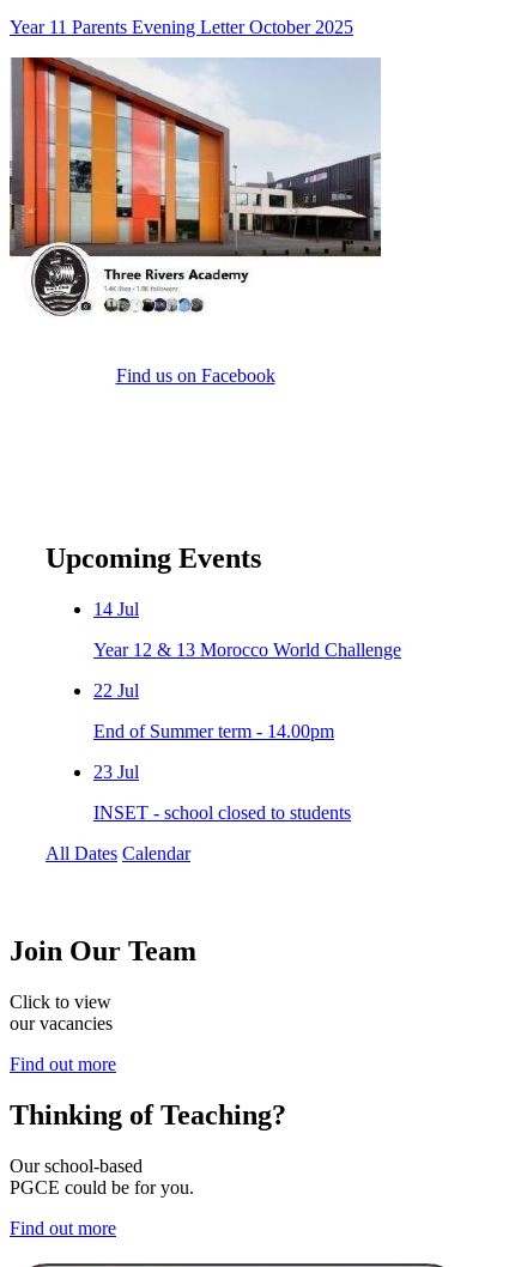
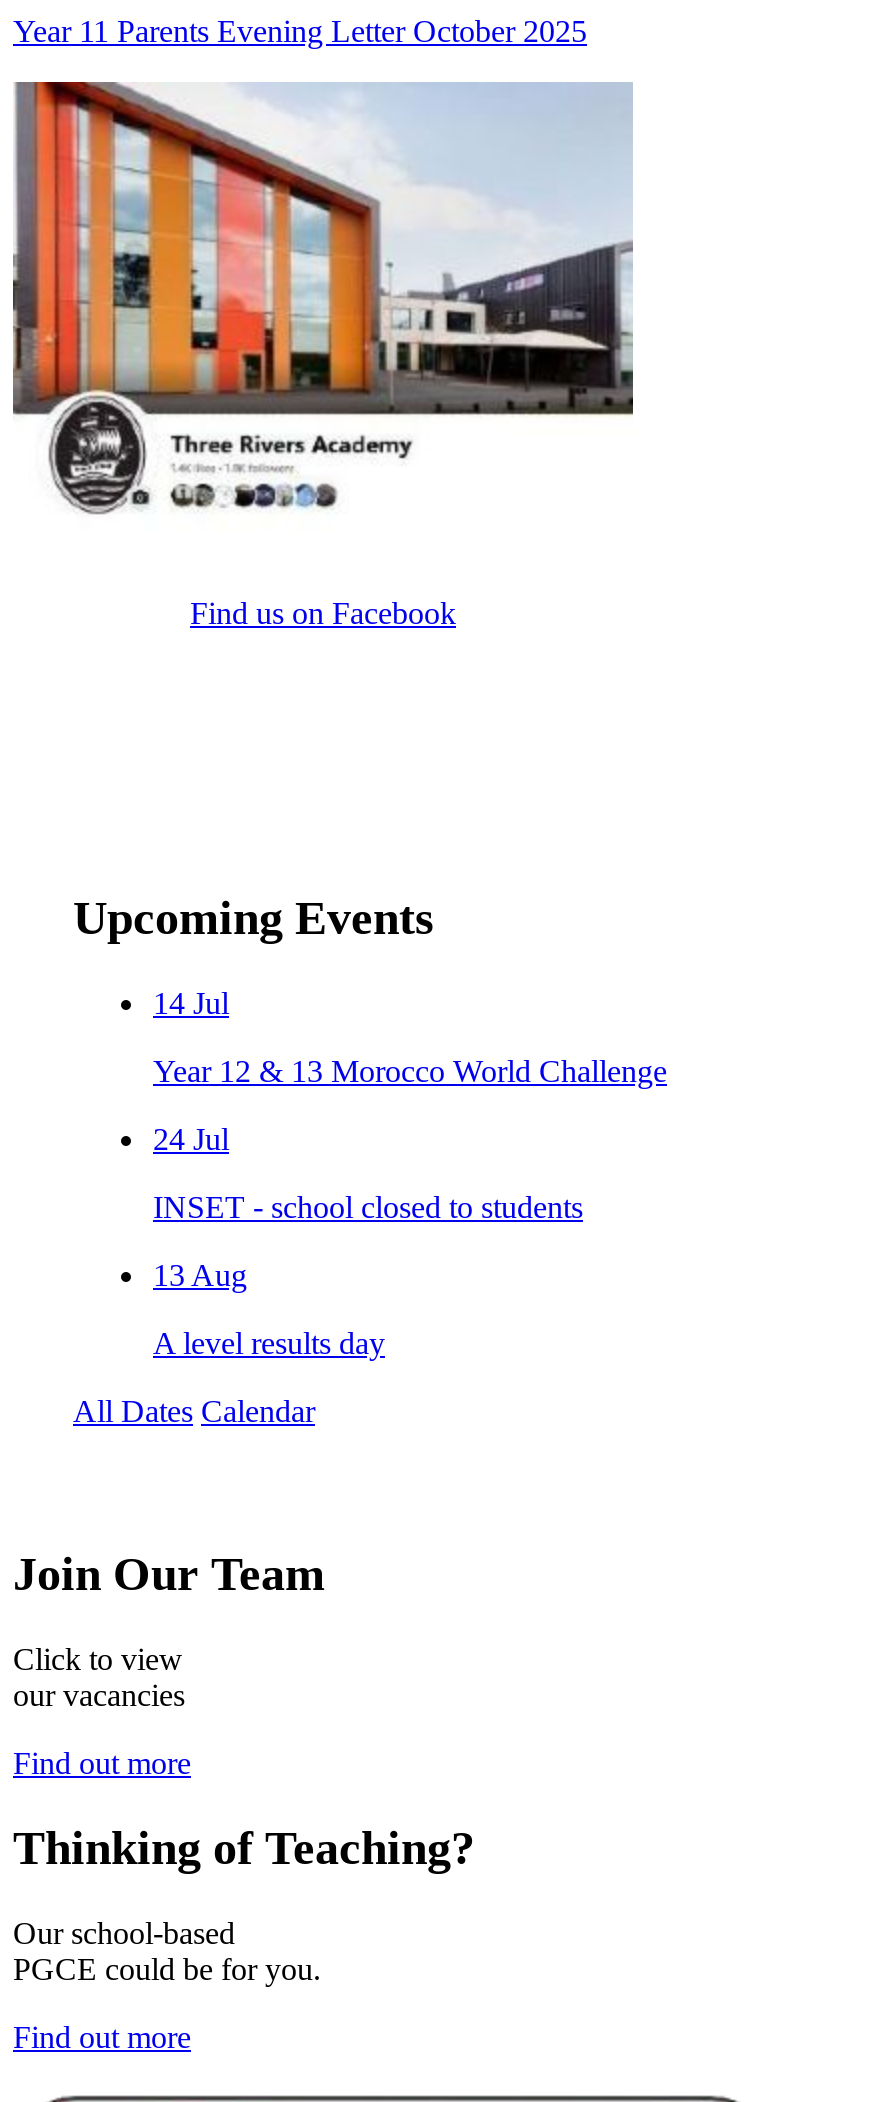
- 22 Jul
- End of Summer term - 14.00pm
- 23 Jul
+ 24 Jul

moved up: INSET - school closed to students

+ 13 Aug
+ A level results day
